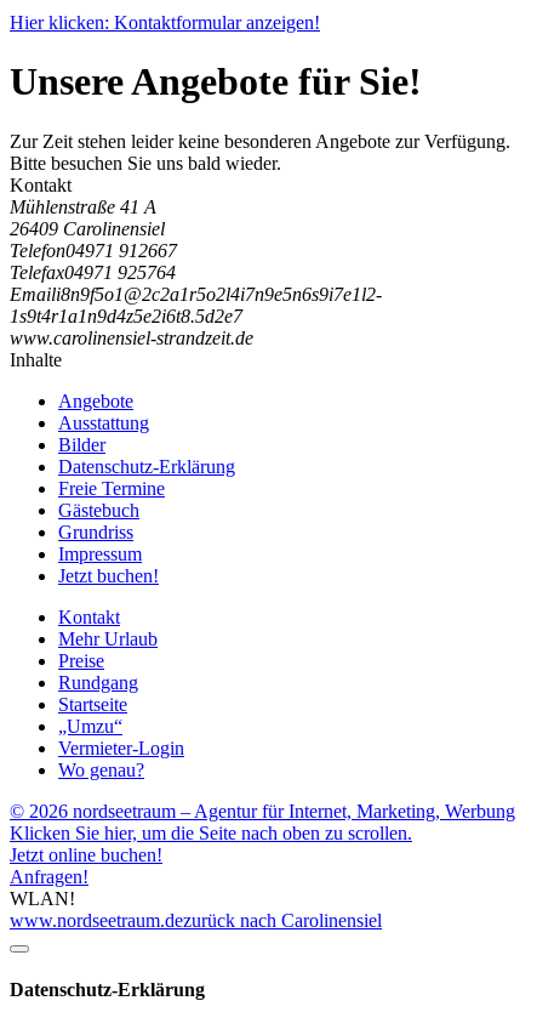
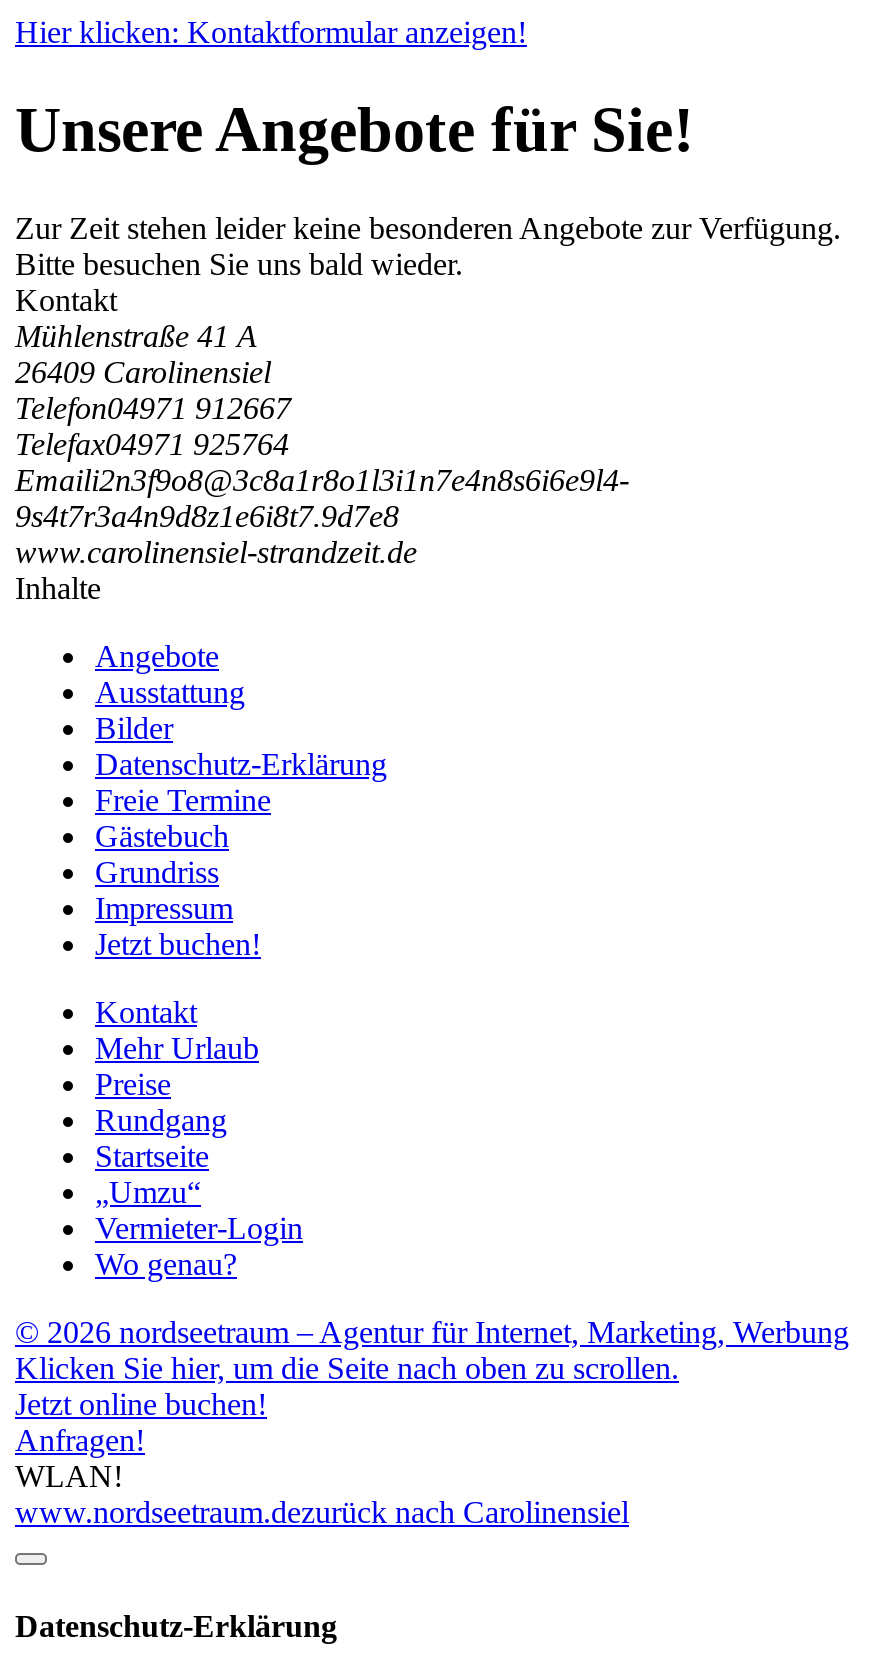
- Emaili8n9f5o1@2c2a1 r5o2 l 4i7n9e5n6s9i7e1l2-
+ Emaili2n3f9o8@3c8a1 r8o1 l 3i1n7e4n8s6i6e9l4-

- 1s9t4r1a1n9d4z5e2i6t8.5d2e7
+ 9s4t7r3a4n9d8z1e6i8t7.9d7e8
